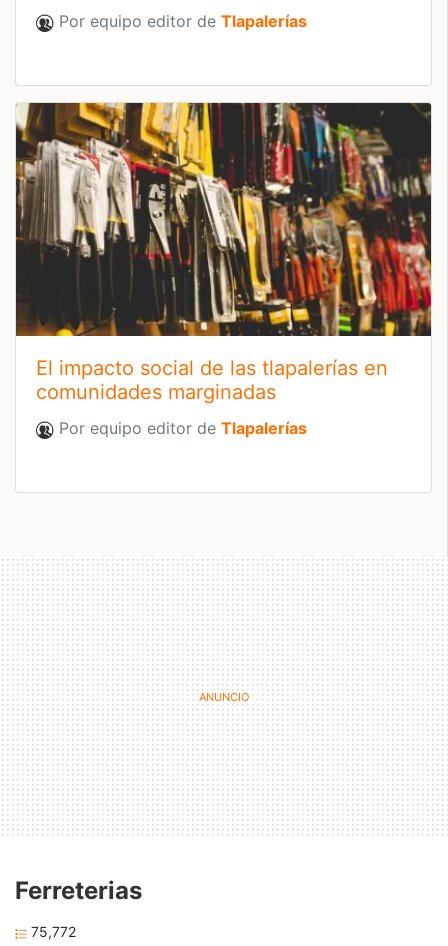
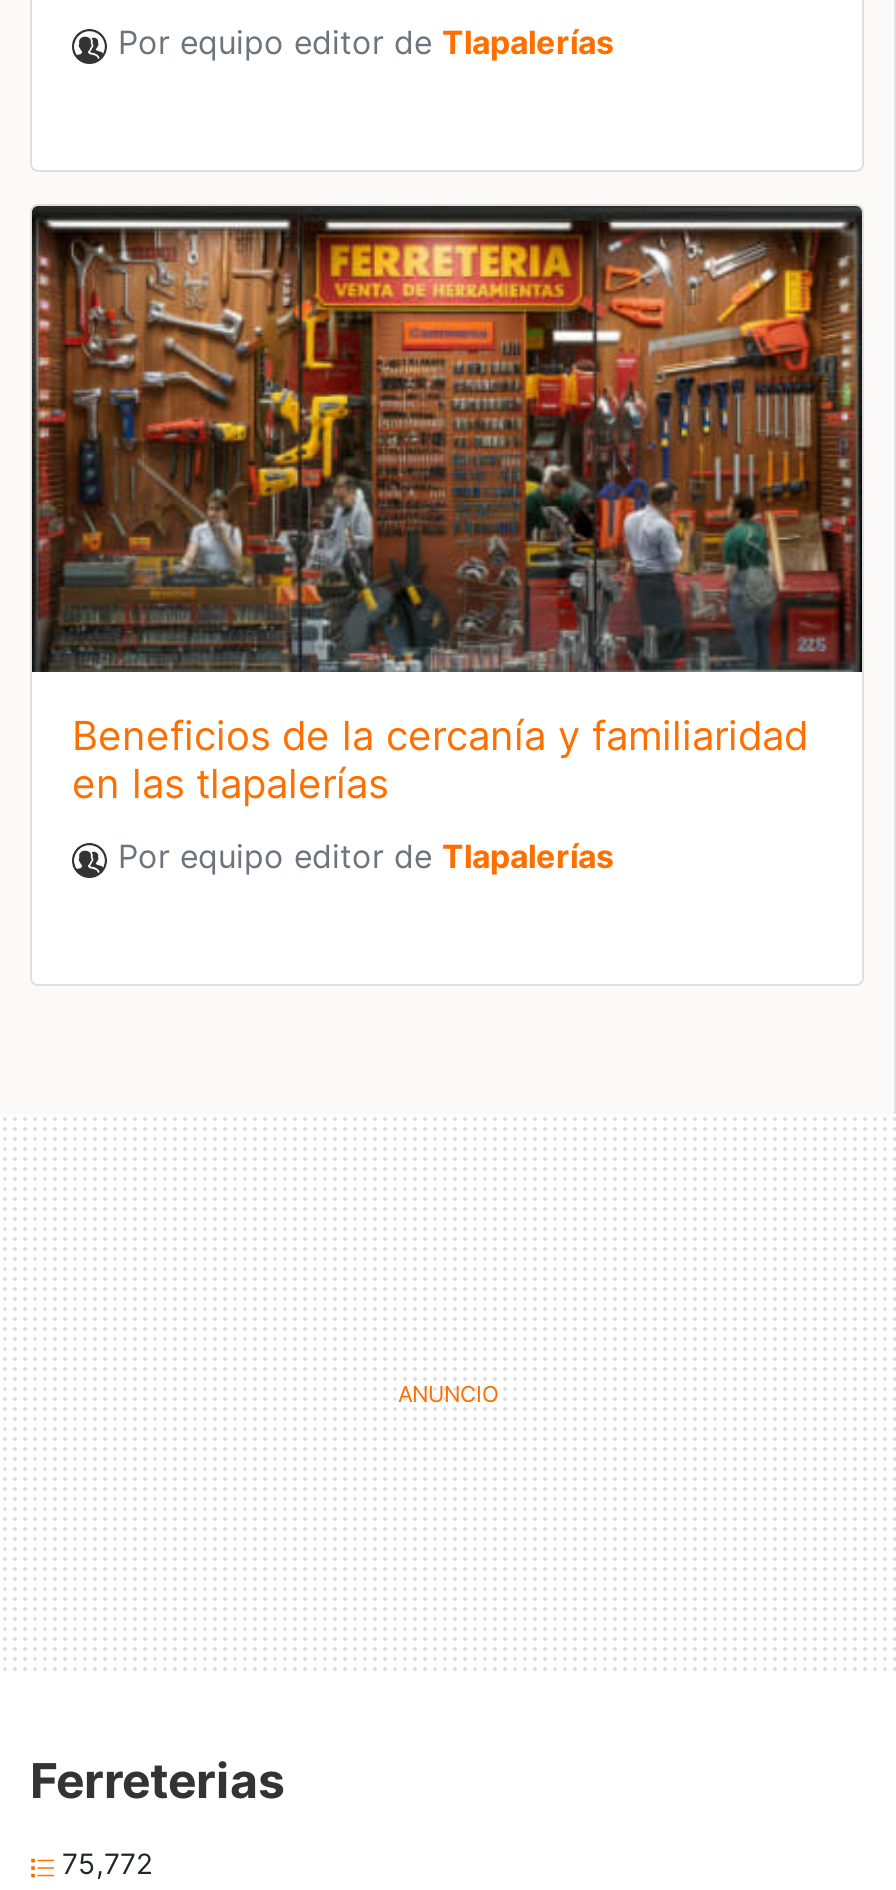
- [image]
- El impacto social de las tlapalerías en
- comunidades marginadas
+ [image]
+ Beneficios de la cercanía y familiaridad
+ en las tlapalerías
